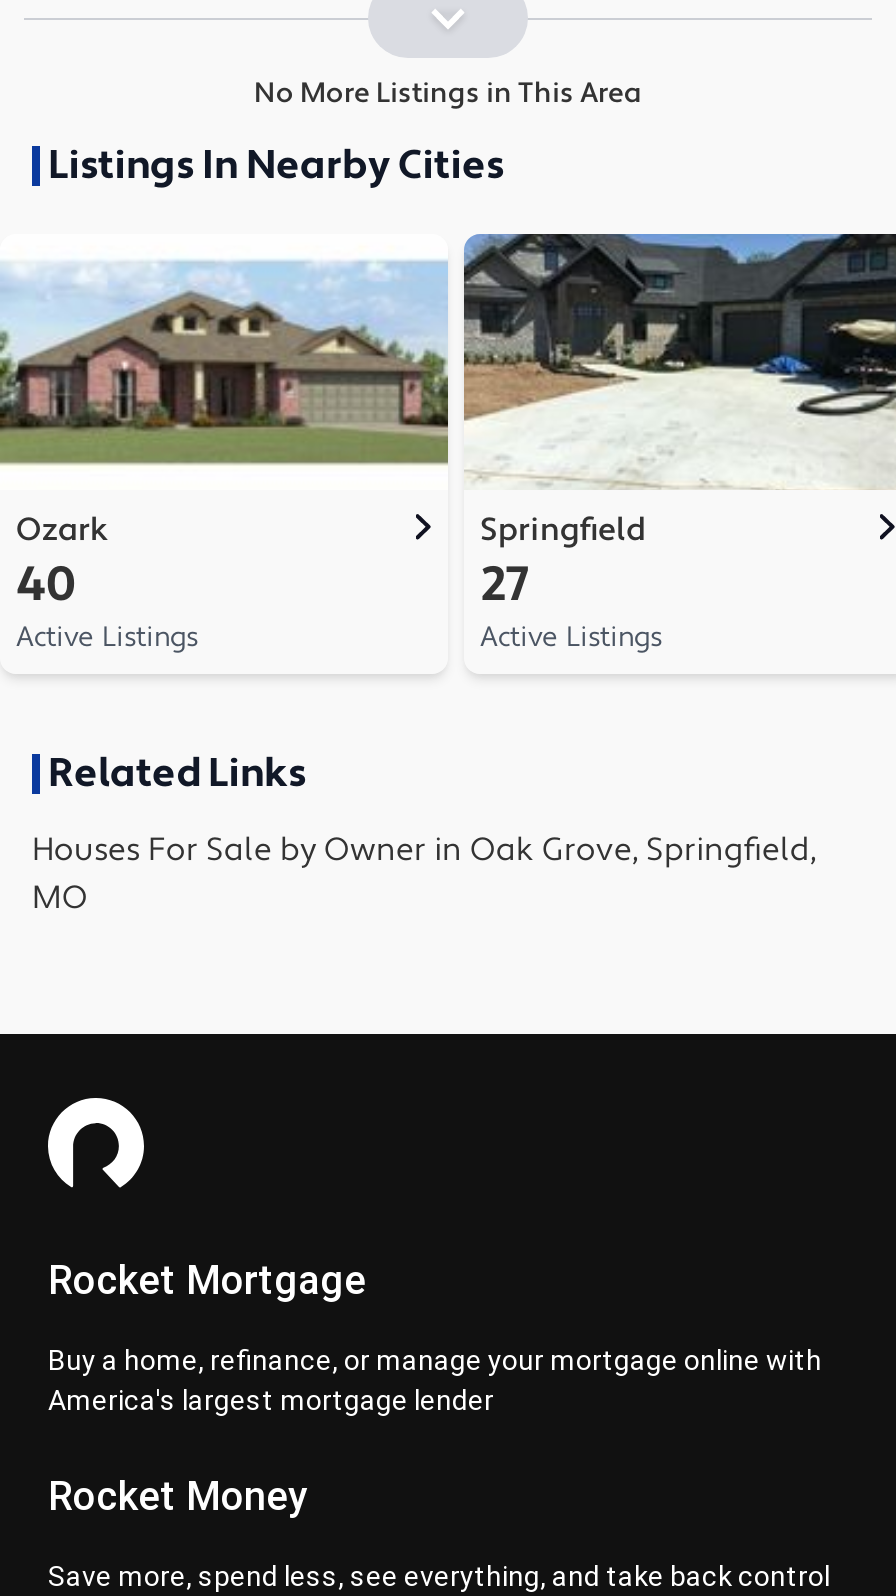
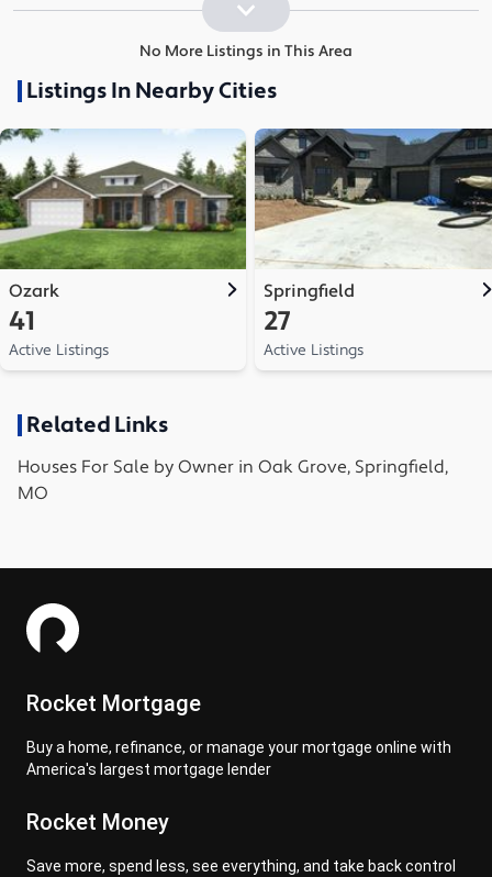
- [image]
- 40
+ [image]
+ 41
